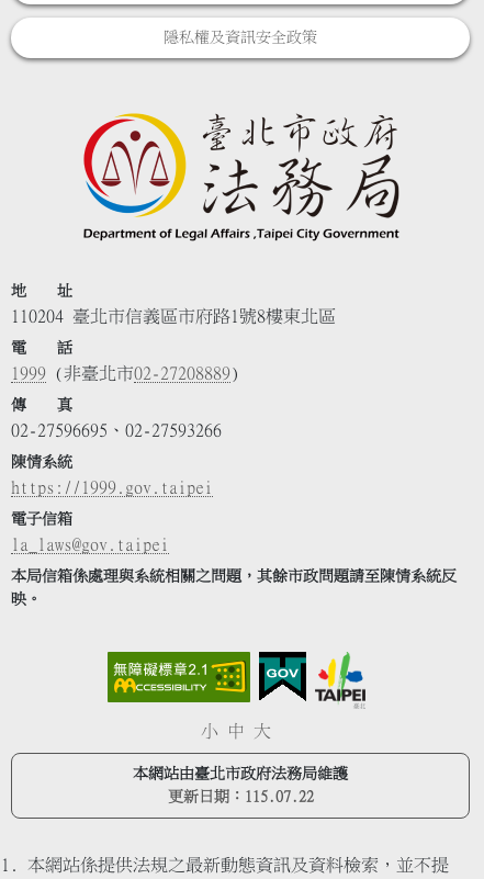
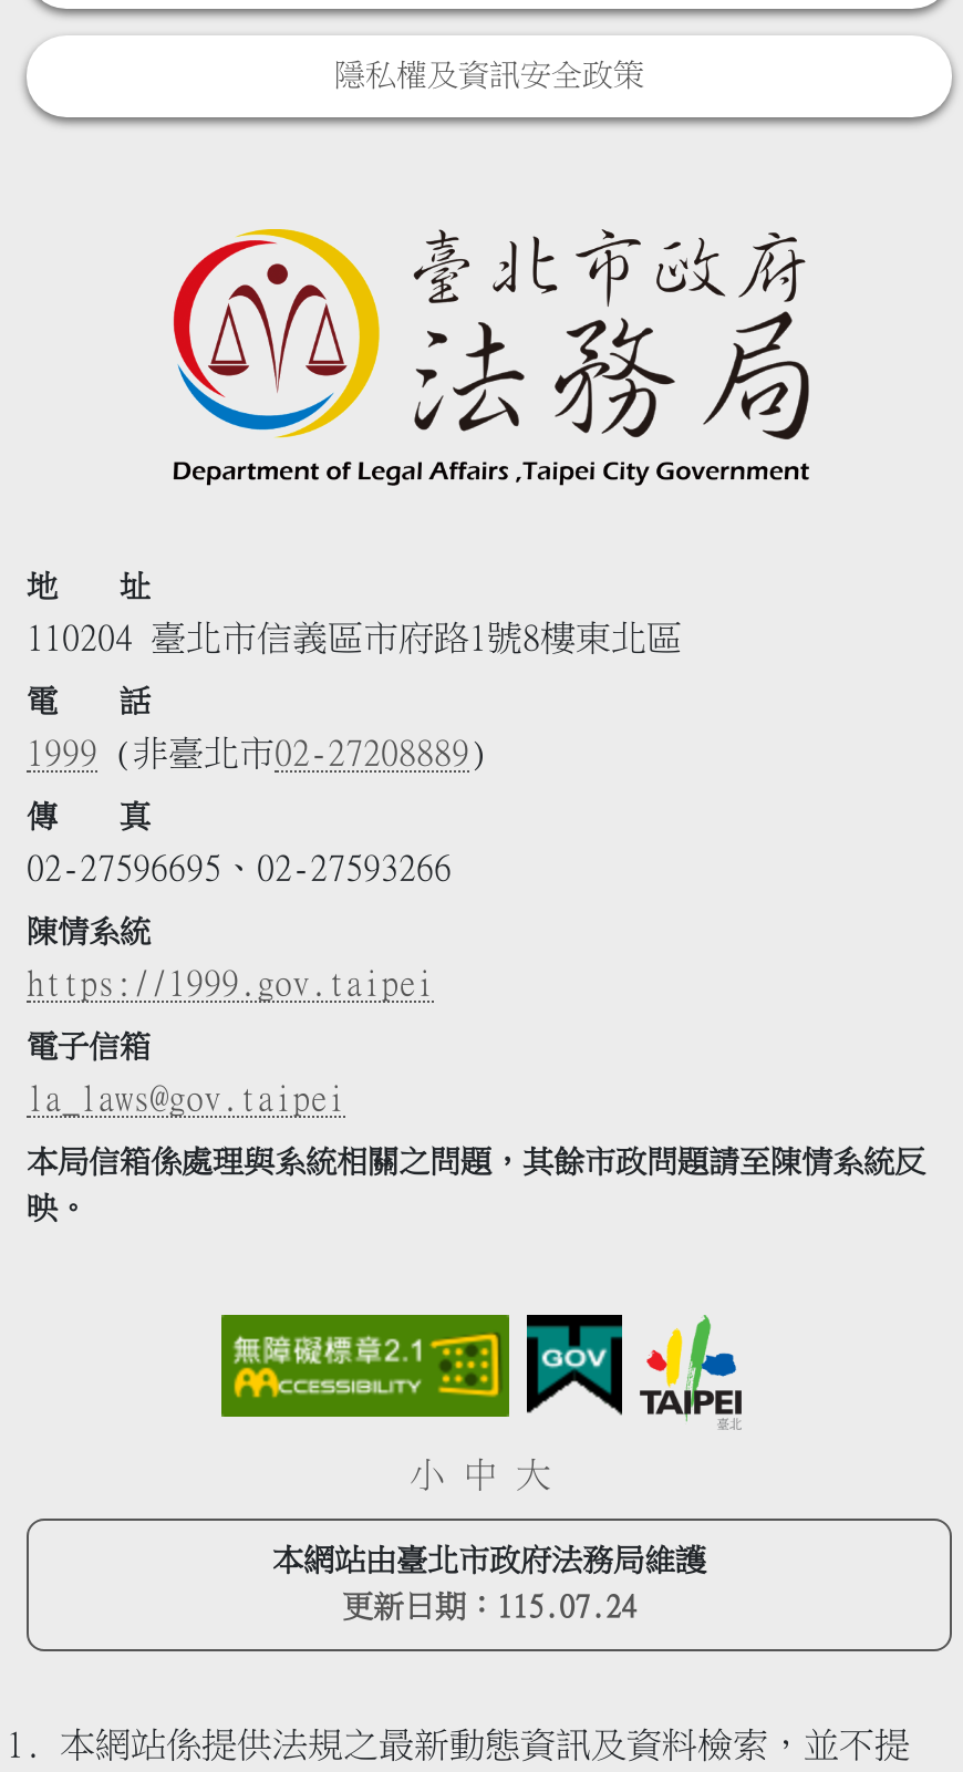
- 更新日期：115.07.22
+ 更新日期：115.07.24
